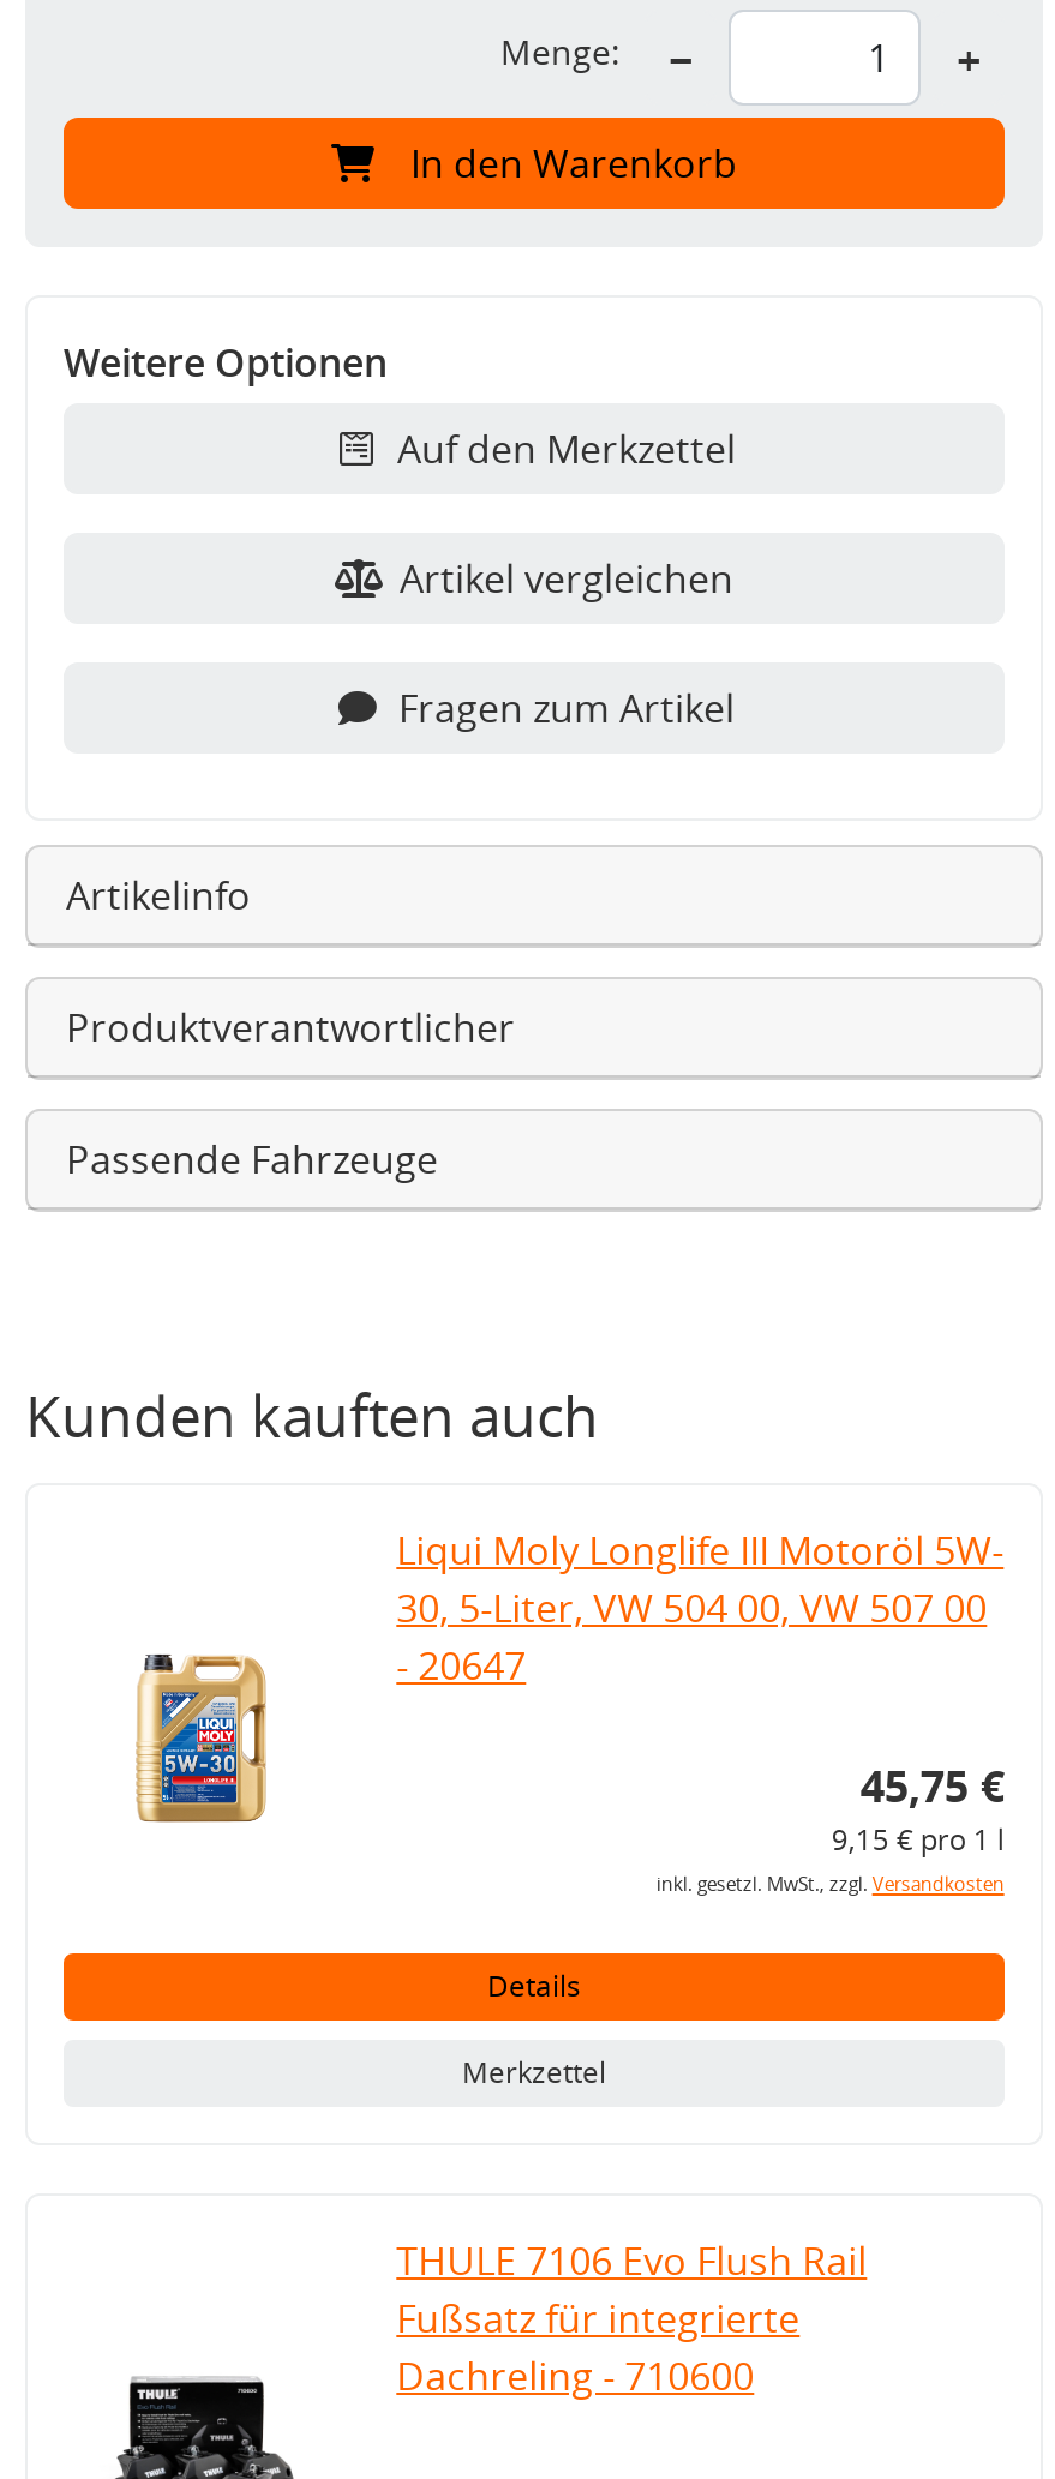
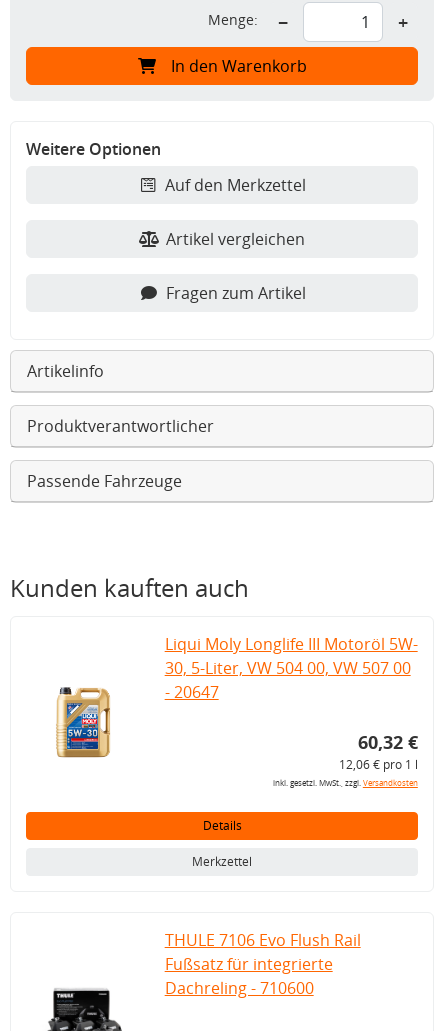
- 45,75 €
+ 60,32 €

- 9,15 € pro 1 l
+ 12,06 € pro 1 l
